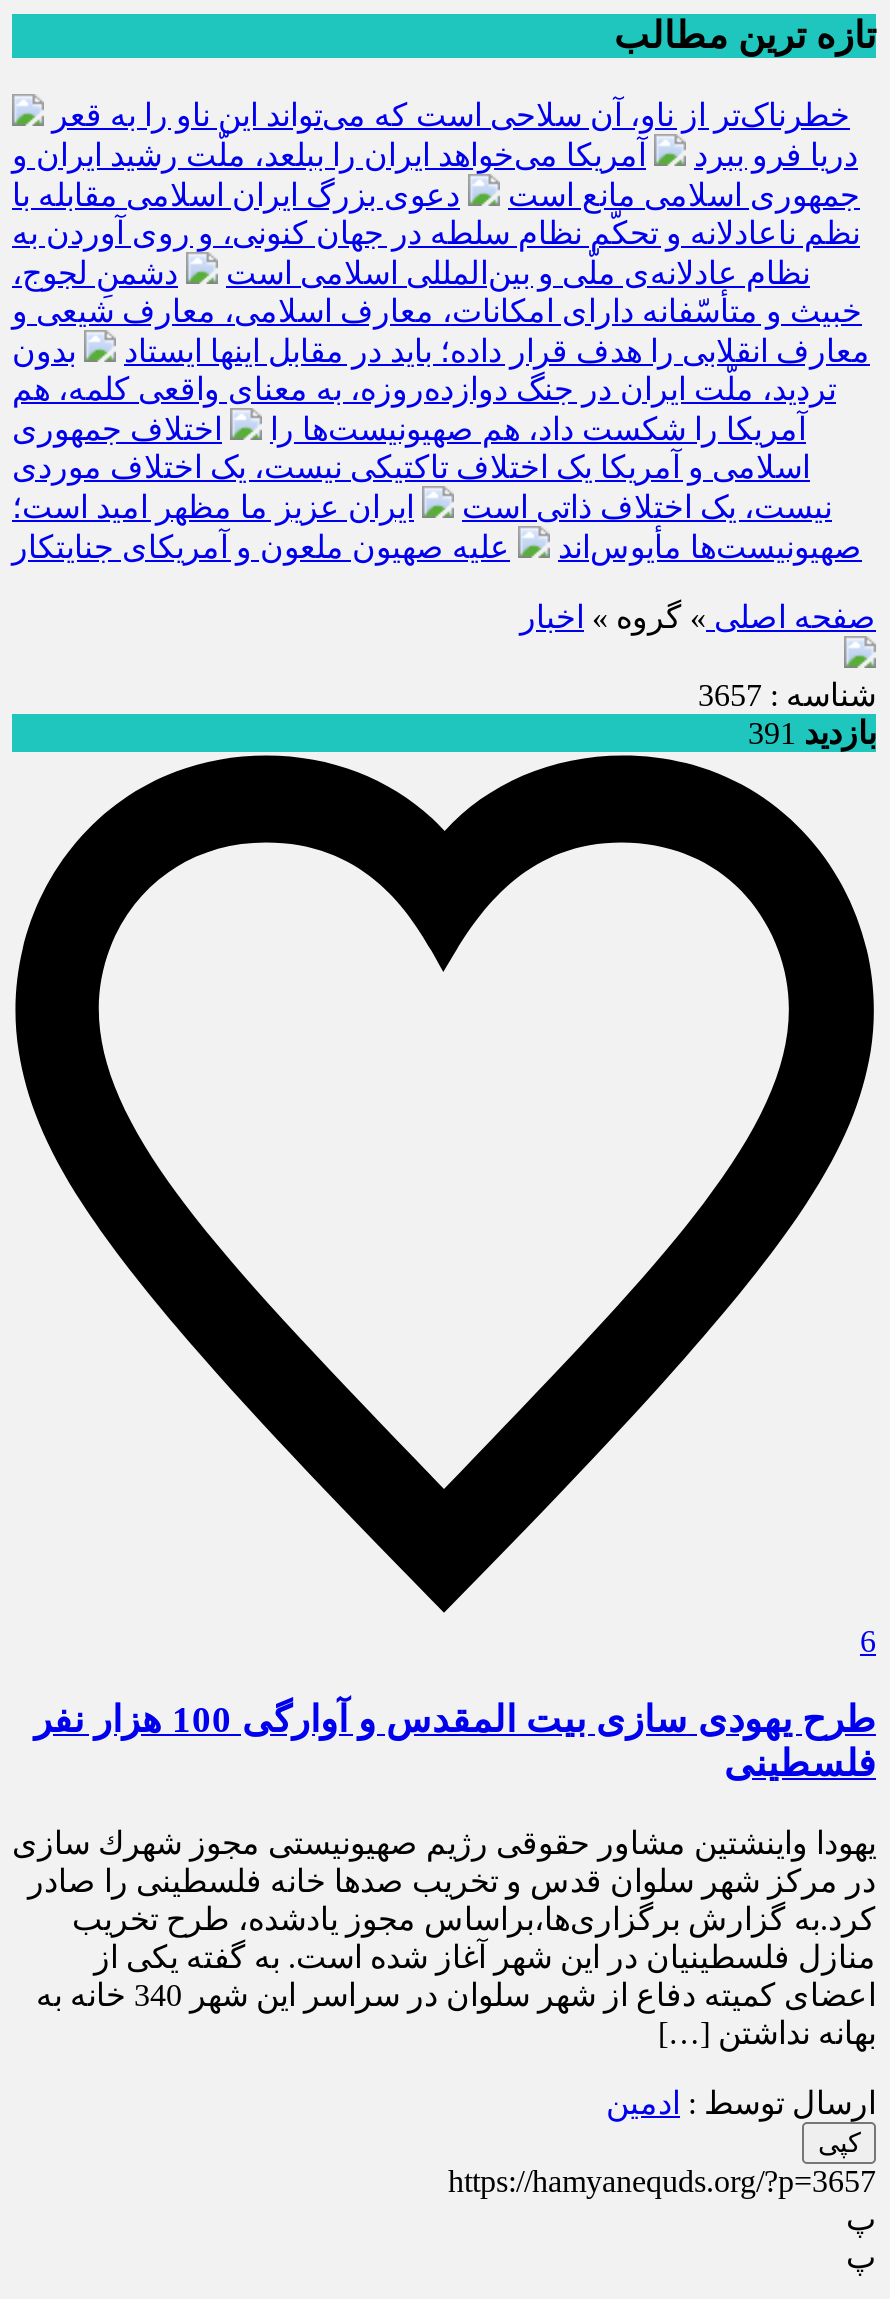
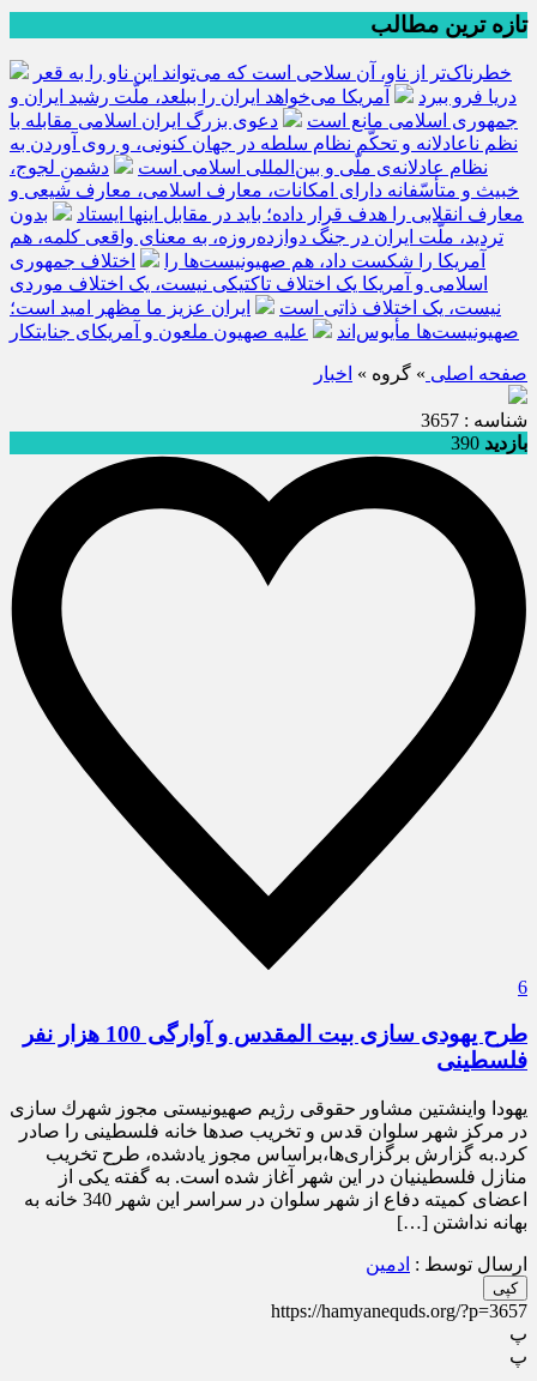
- بازدید 391
+ بازدید 390
